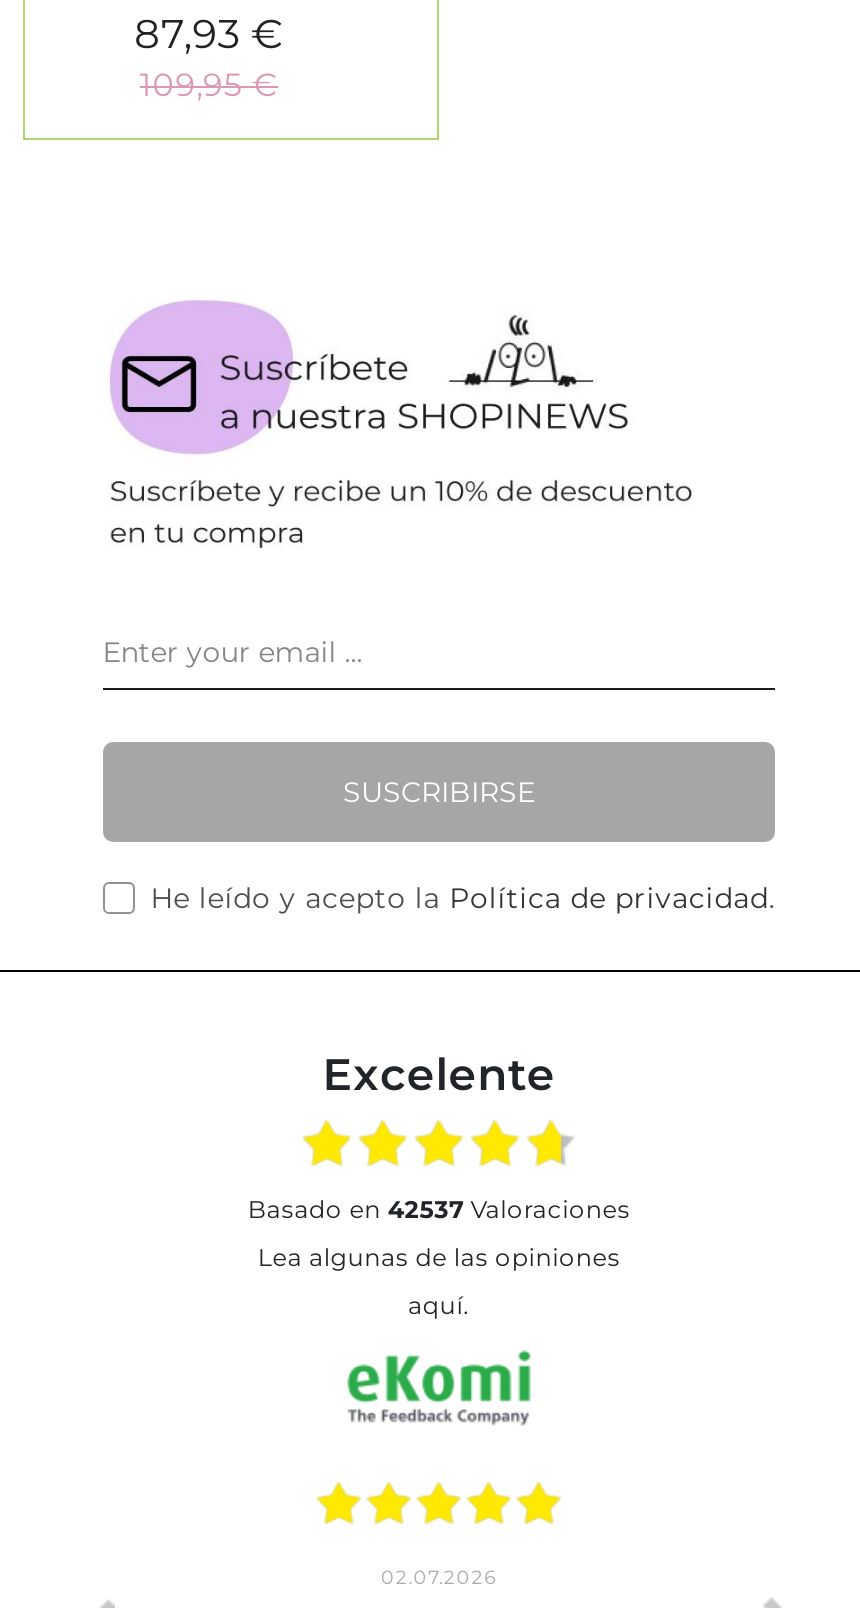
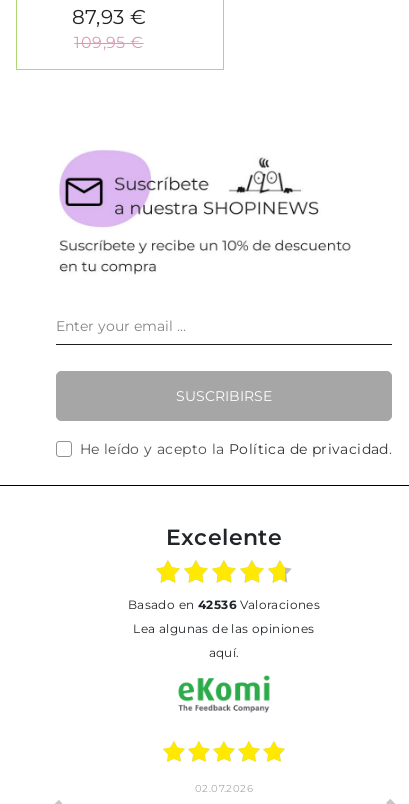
- basado en 42537 Valoraciones
+ basado en 42536 Valoraciones
